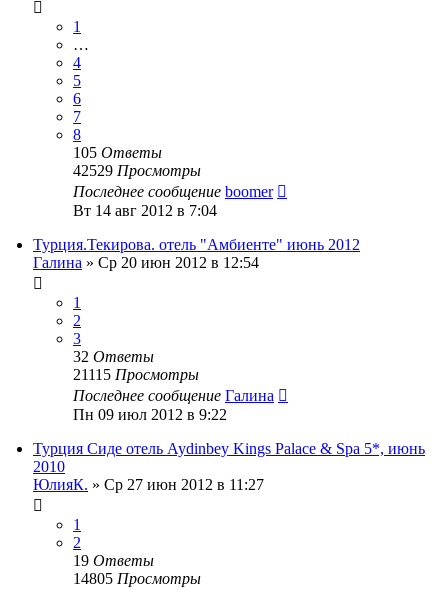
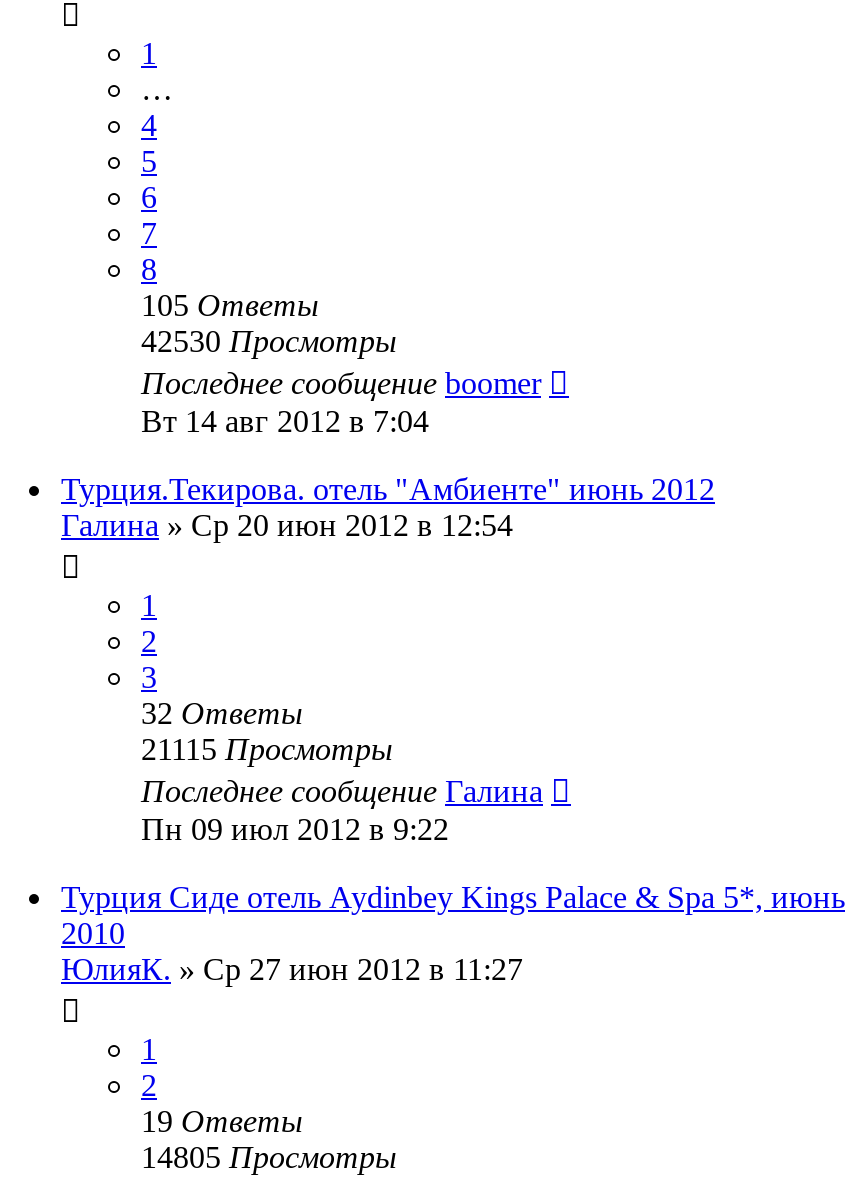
- 42529 Просмотры
+ 42530 Просмотры
